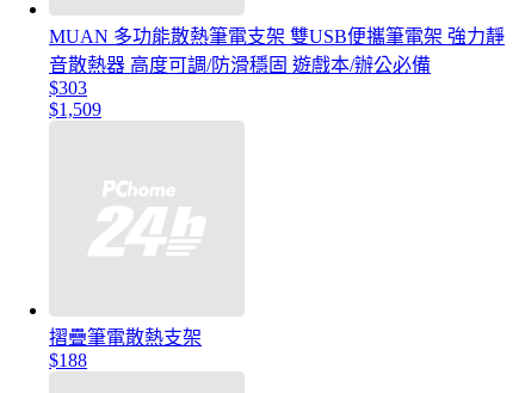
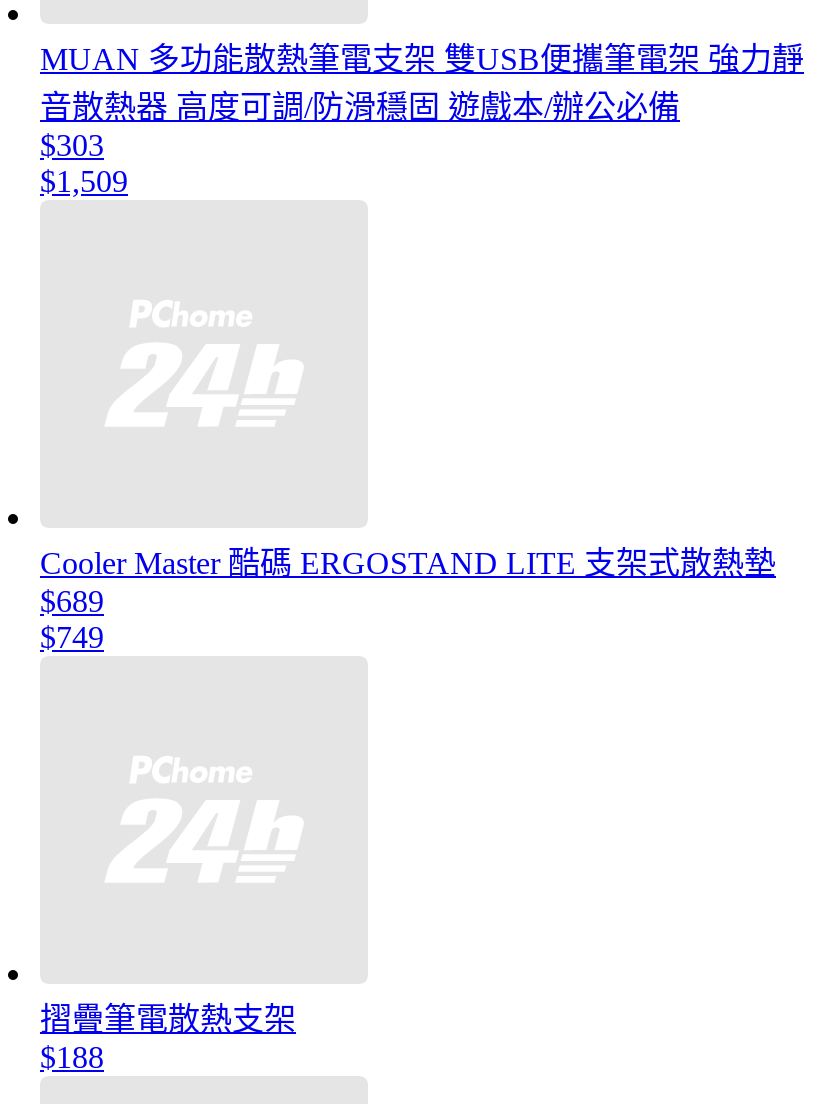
+ Cooler Master 酷碼 ERGOSTAND LITE 支架式散熱墊
+ $689
+ $749
